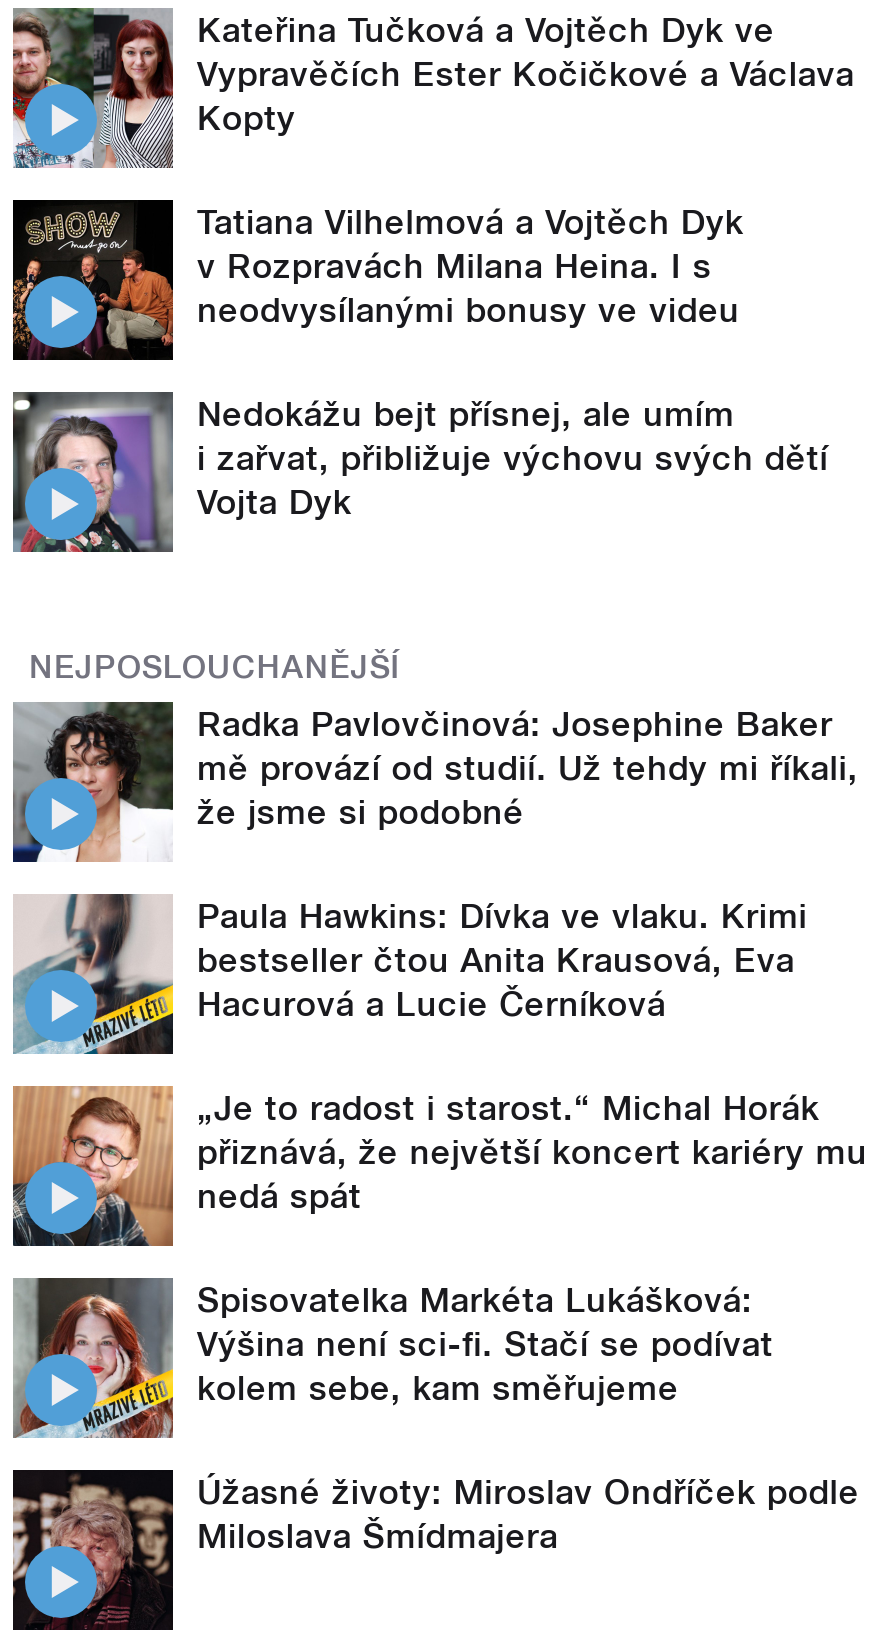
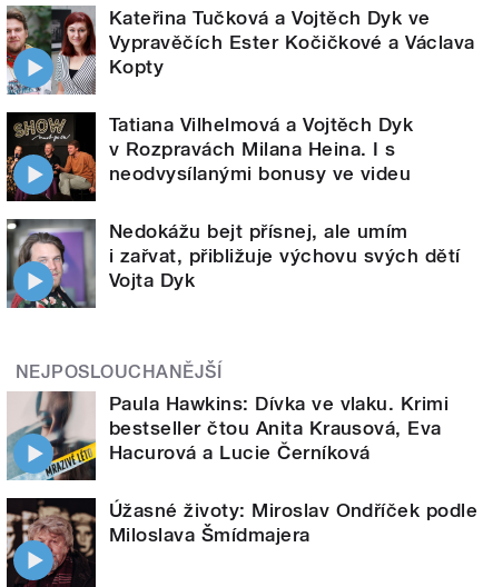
- [image]
- Radka Pavlovčinová: Josephine Baker
- mě provází od studií. Už tehdy mi říkali,
- že jsme si podobné

- [image]
- „Je to radost i starost.“ Michal Horák
- přiznává, že největší koncert kariéry mu
- nedá spát
- Spisovatelka Markéta Lukášková:
- Výšina není sci-fi. Stačí se podívat
- kolem sebe, kam směřujeme

- [image]
